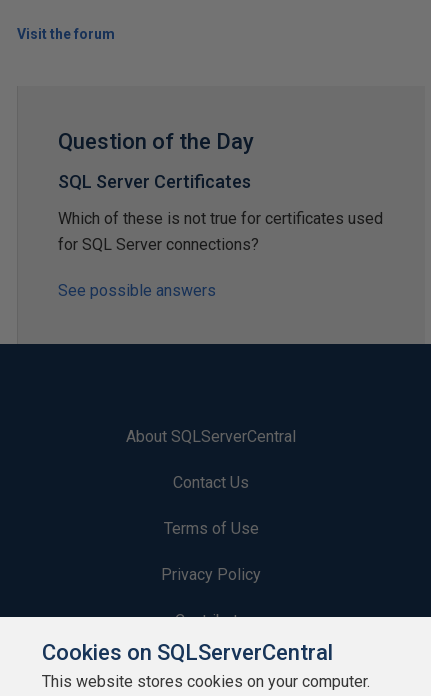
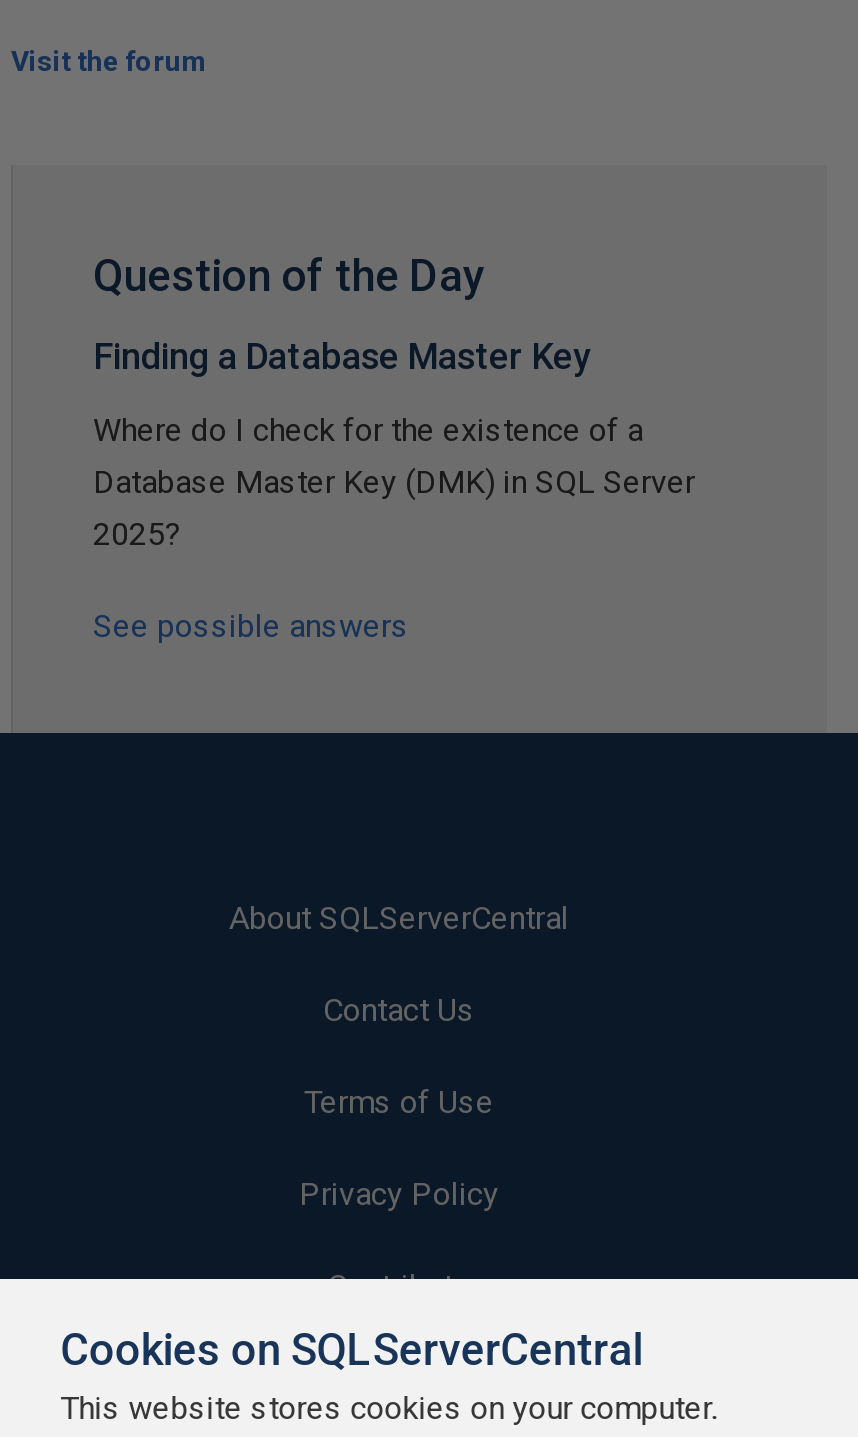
- SQL Server Certificates
+ Finding a Database Master Key

- Which of these is not true for certificates used
- for SQL Server connections?
+ Where do I check for the existence of a
+ Database Master Key (DMK) in SQL Server
+ 2025?
